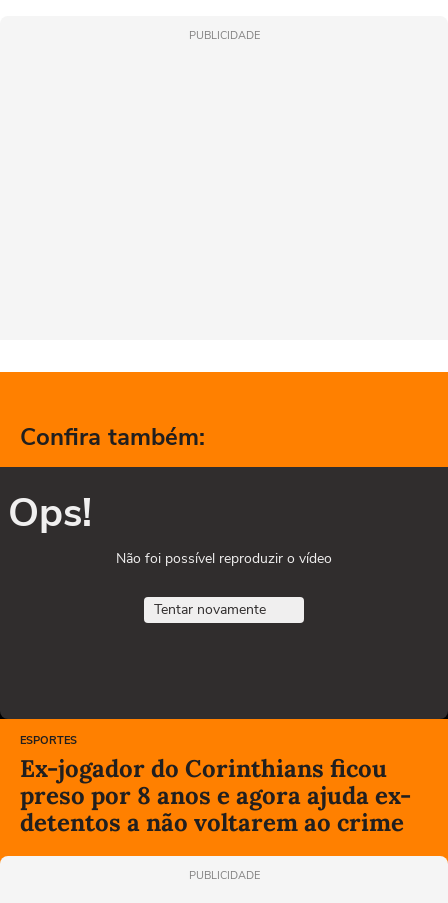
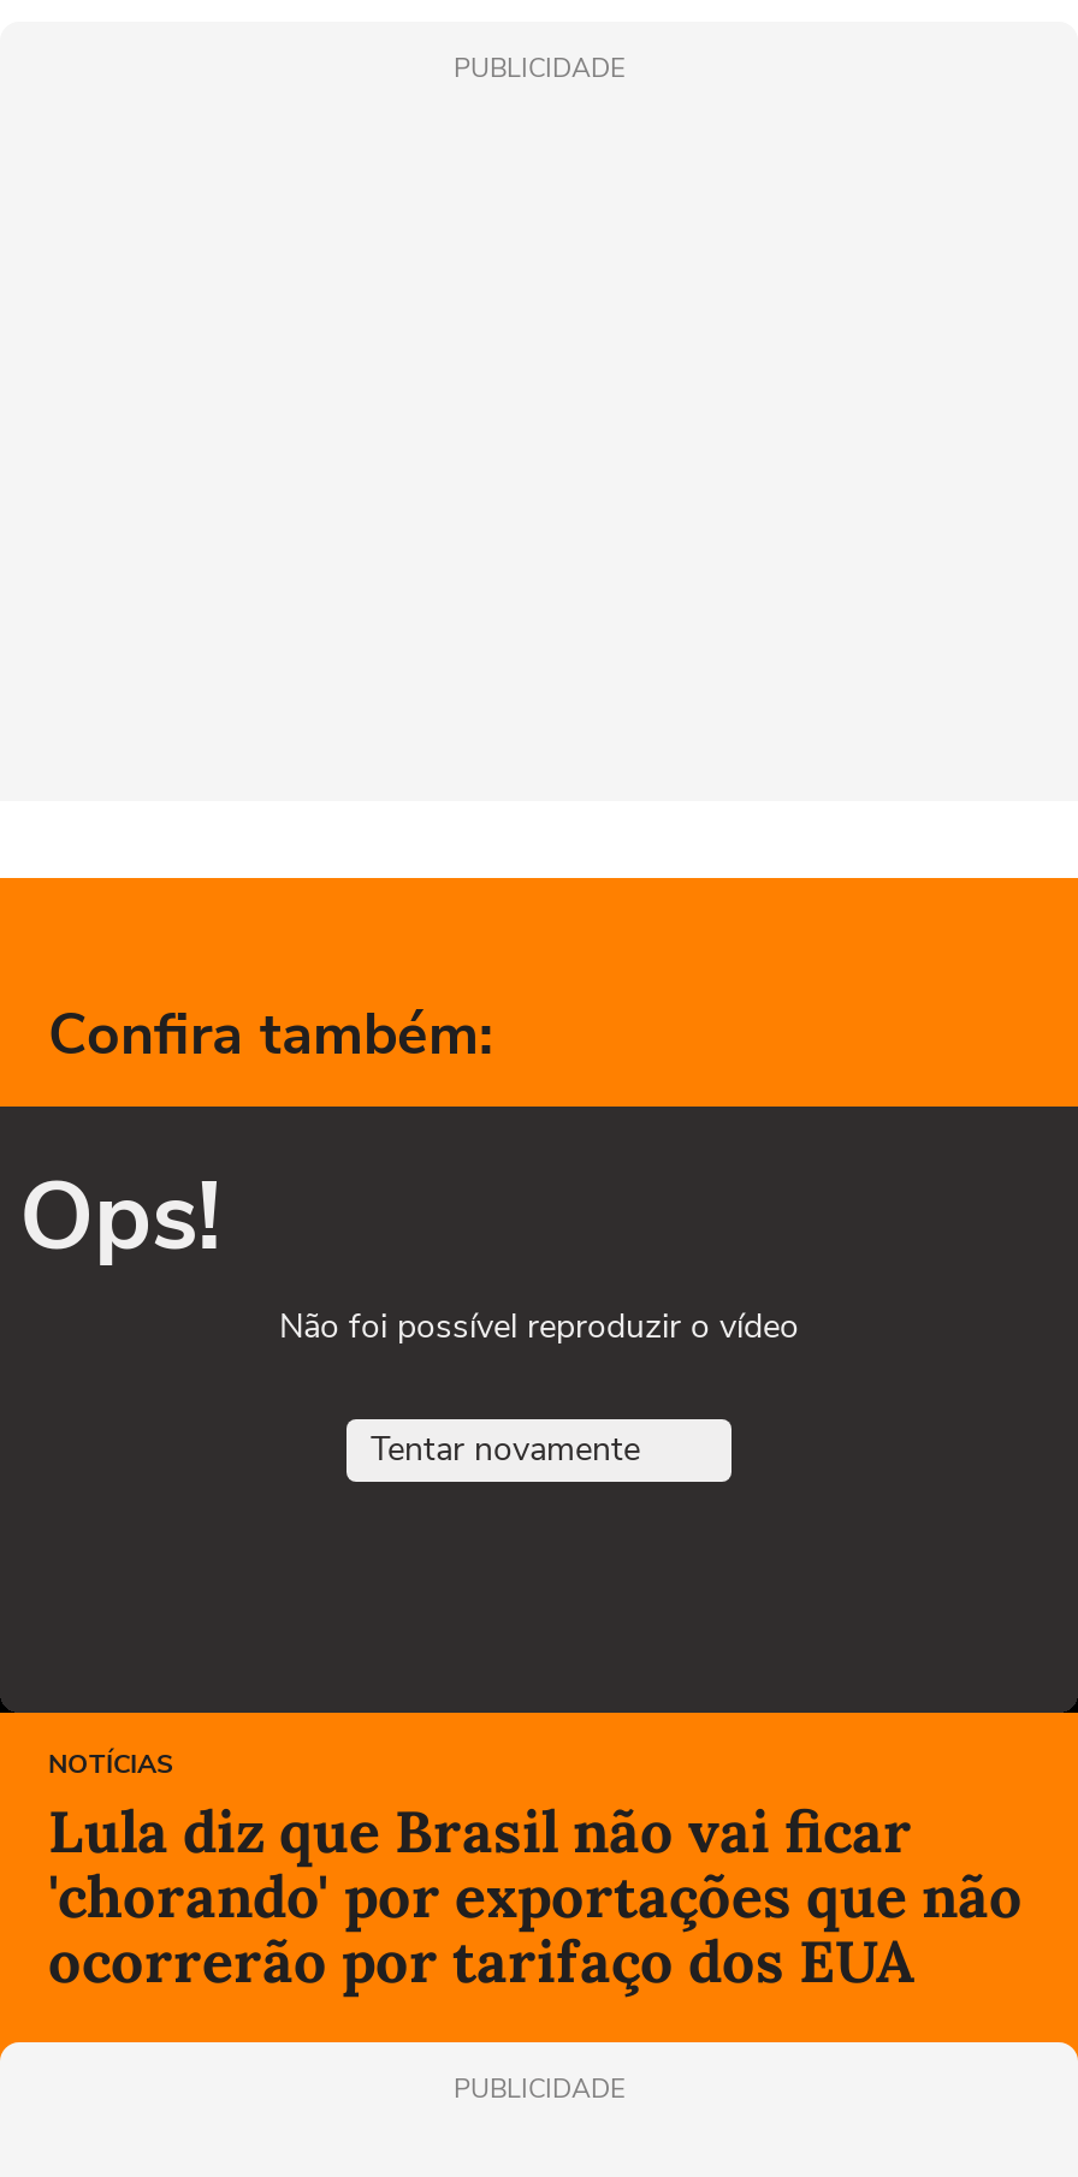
- ESPORTES
- Ex-jogador do Corinthians ficou
- preso por 8 anos e agora ajuda ex-
- detentos a não voltarem ao crime
+ NOTÍCIAS
+ Lula diz que Brasil não vai ficar
+ 'chorando' por exportações que não
+ ocorrerão por tarifaço dos EUA
